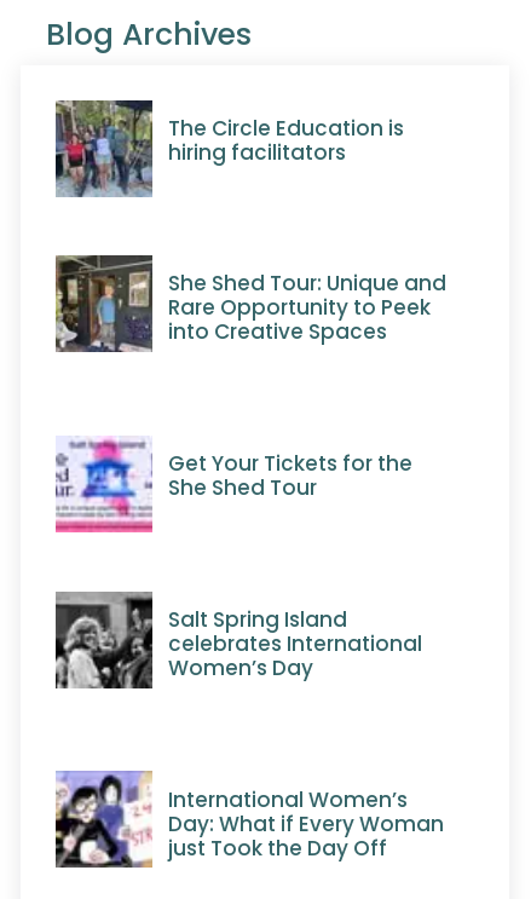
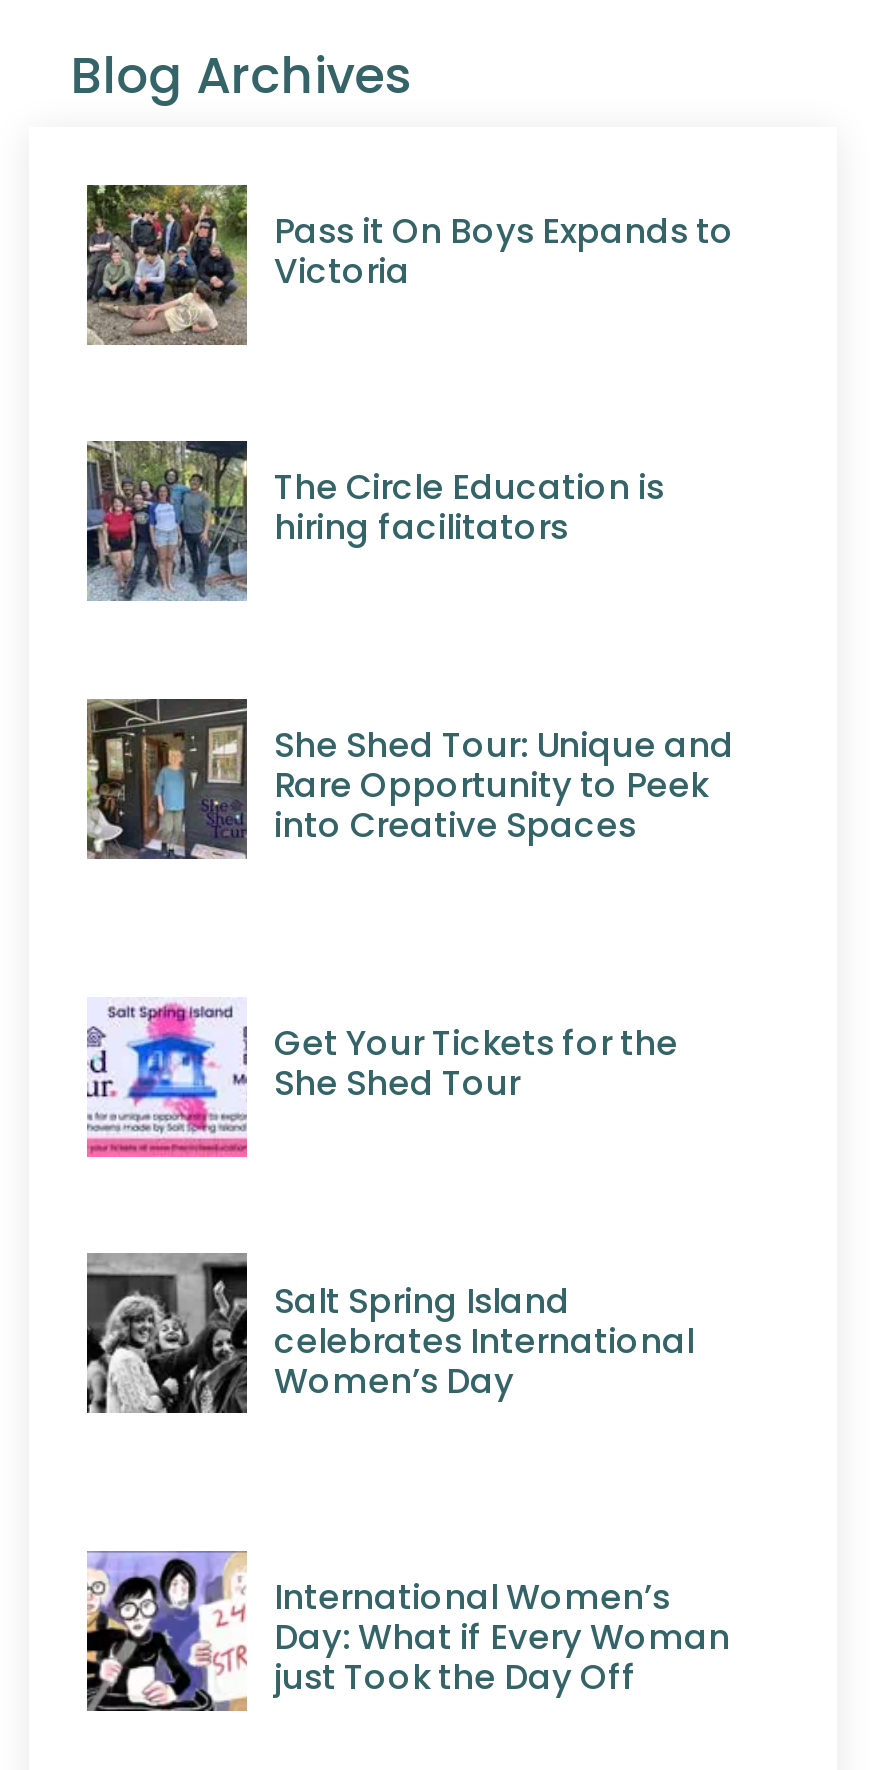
+ [image]
+ Pass it On Boys Expands to
+ Victoria
